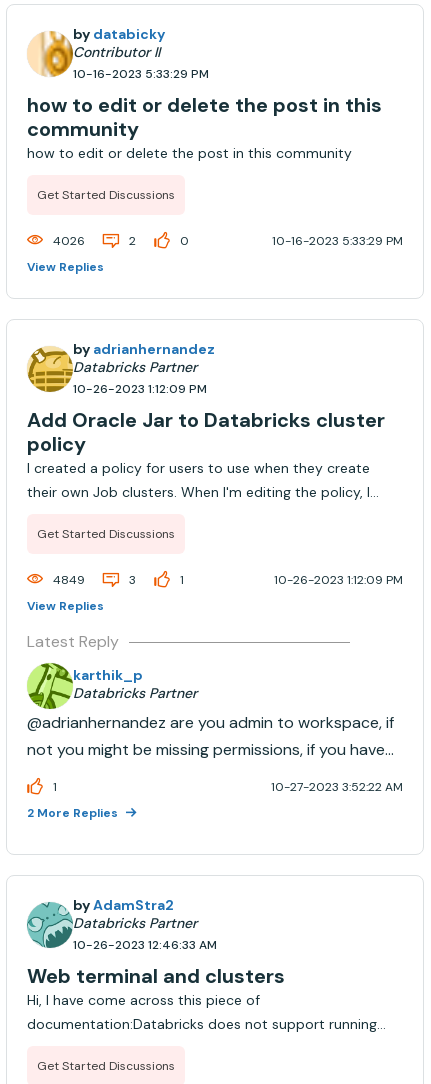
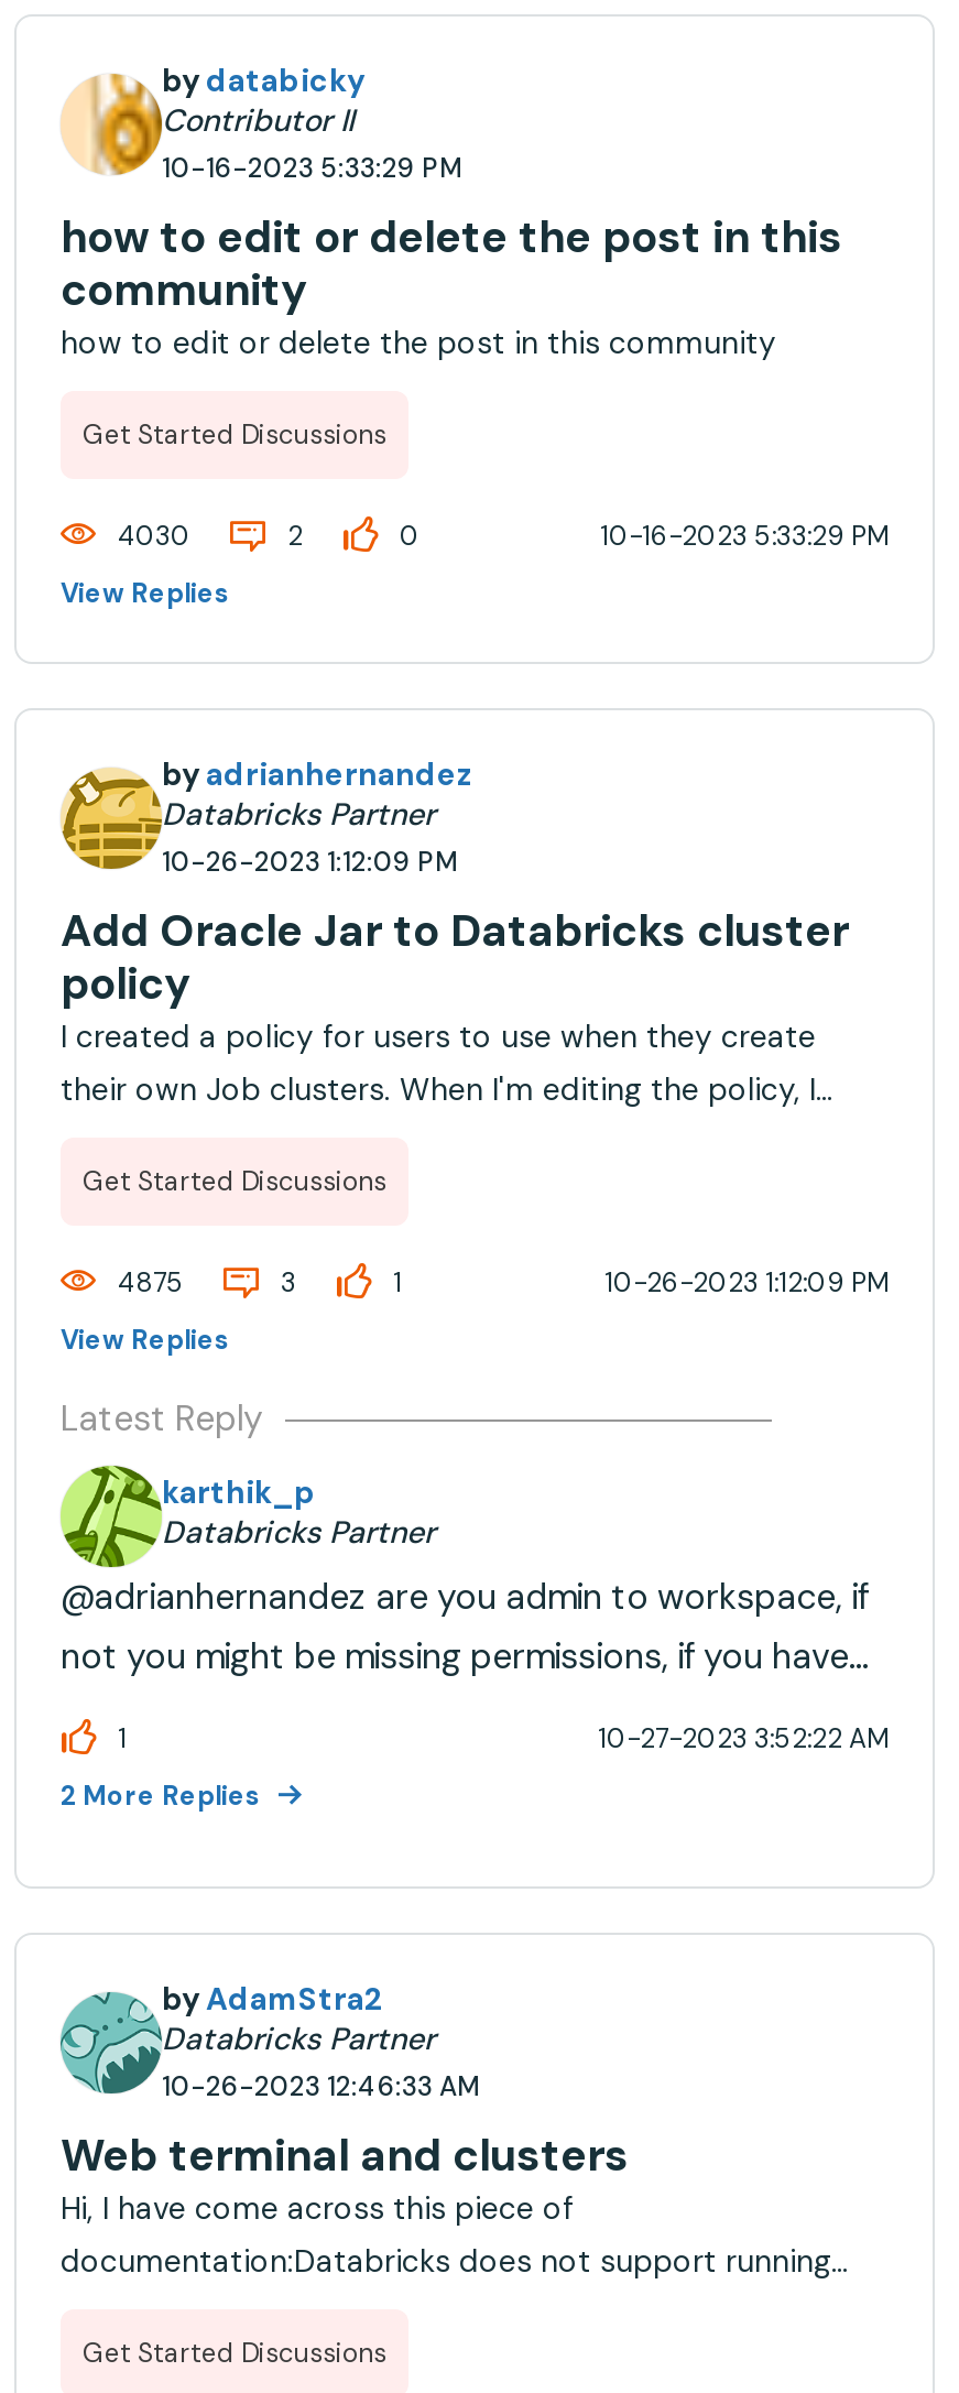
- 4026
+ 4030

- 4849
+ 4875
